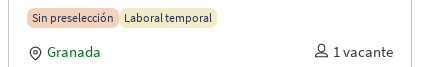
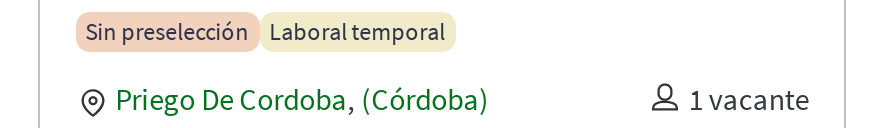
- Granada
+ Priego De Cordoba, (Córdoba)
